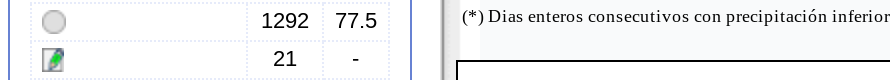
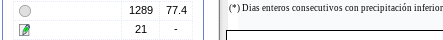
- 1292
+ 1289

- 77.5
+ 77.4
